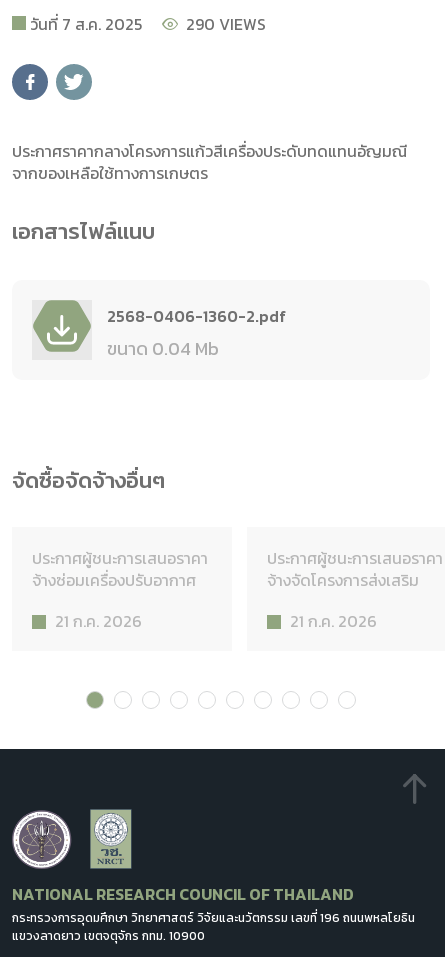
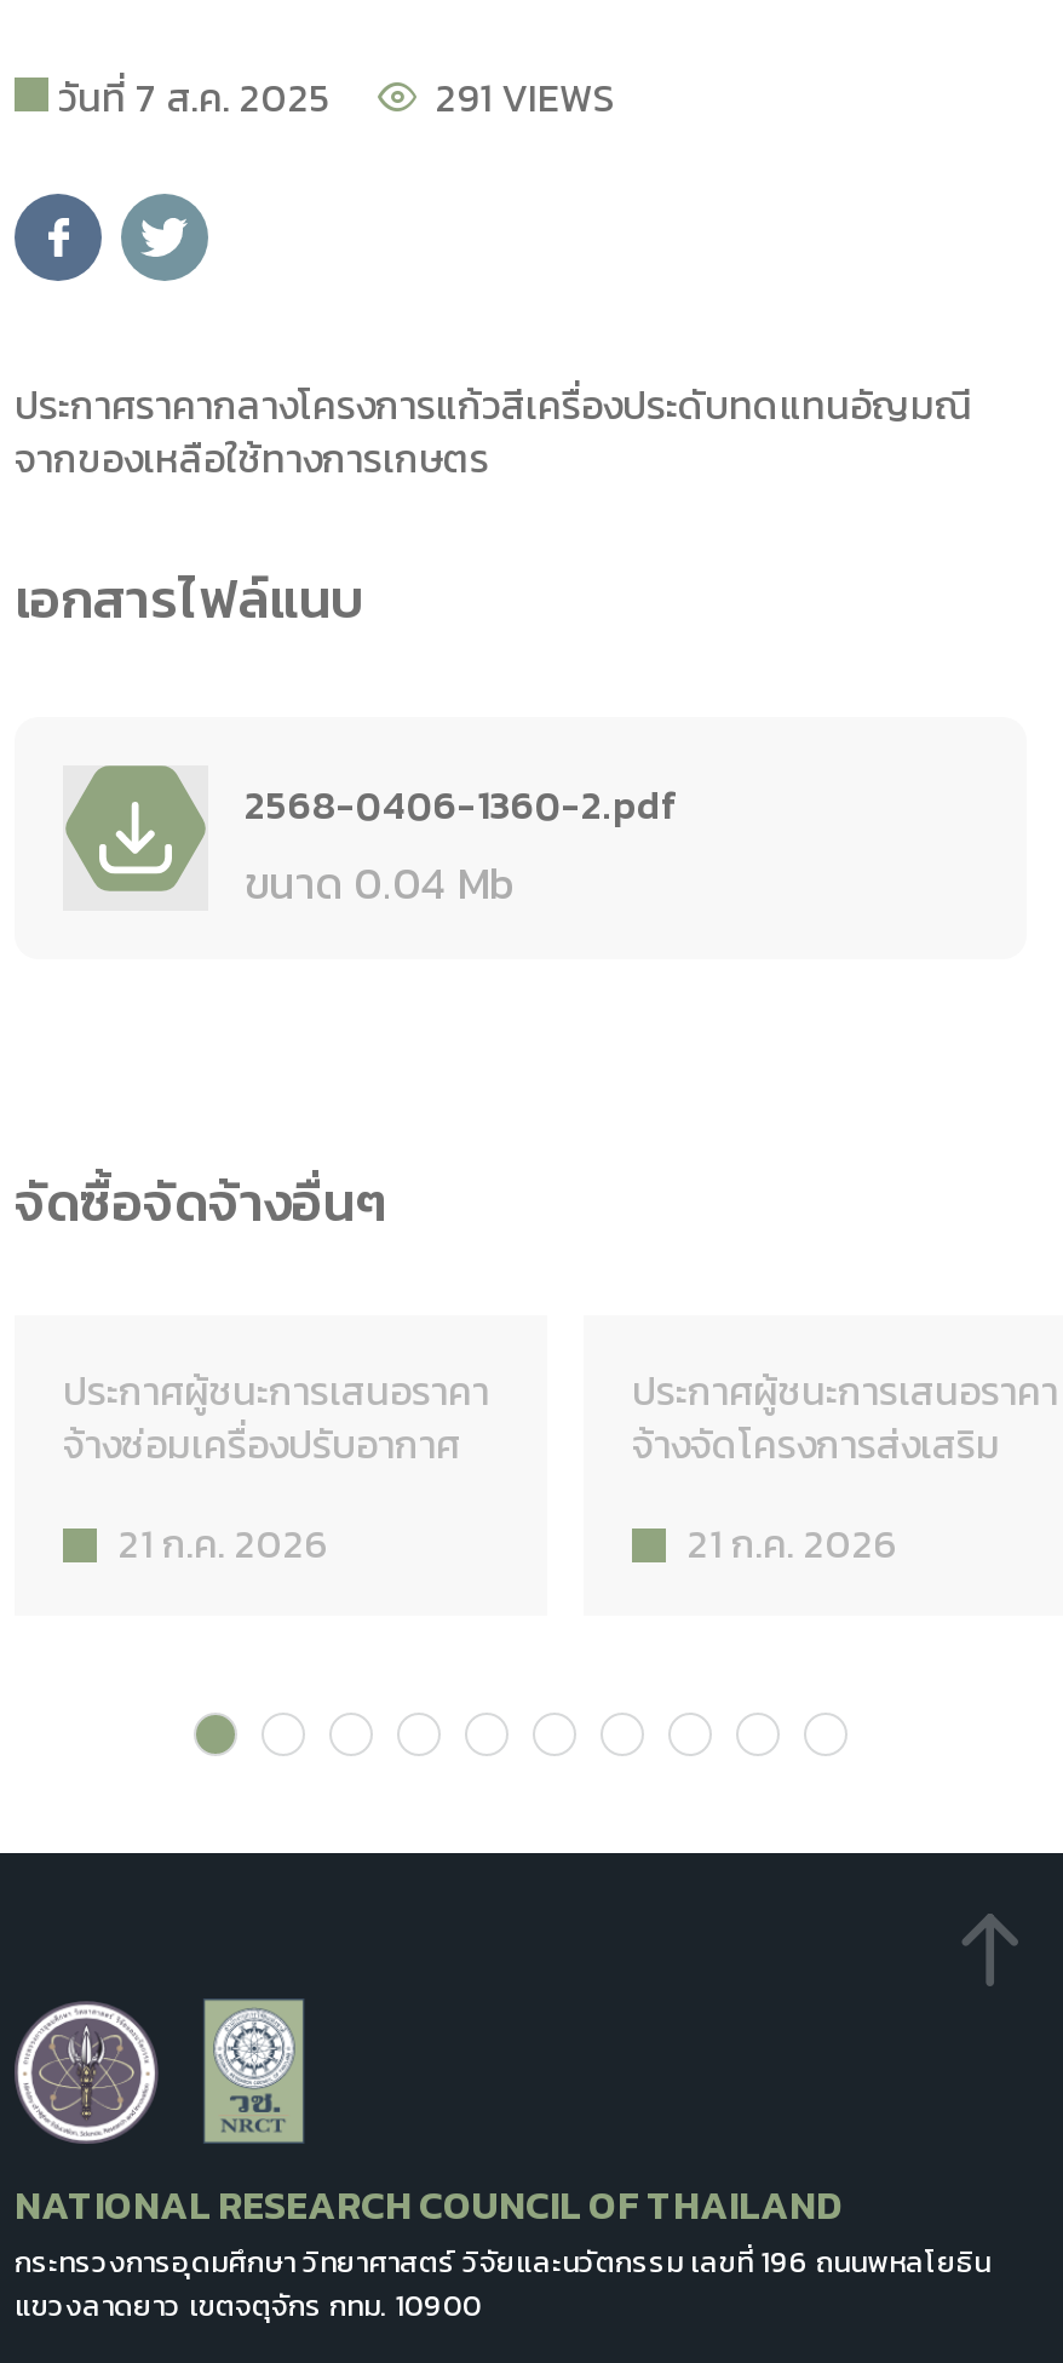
- วันที่ 7 ส.ค. 2025 290 VIEWS
+ วันที่ 7 ส.ค. 2025 291 VIEWS
